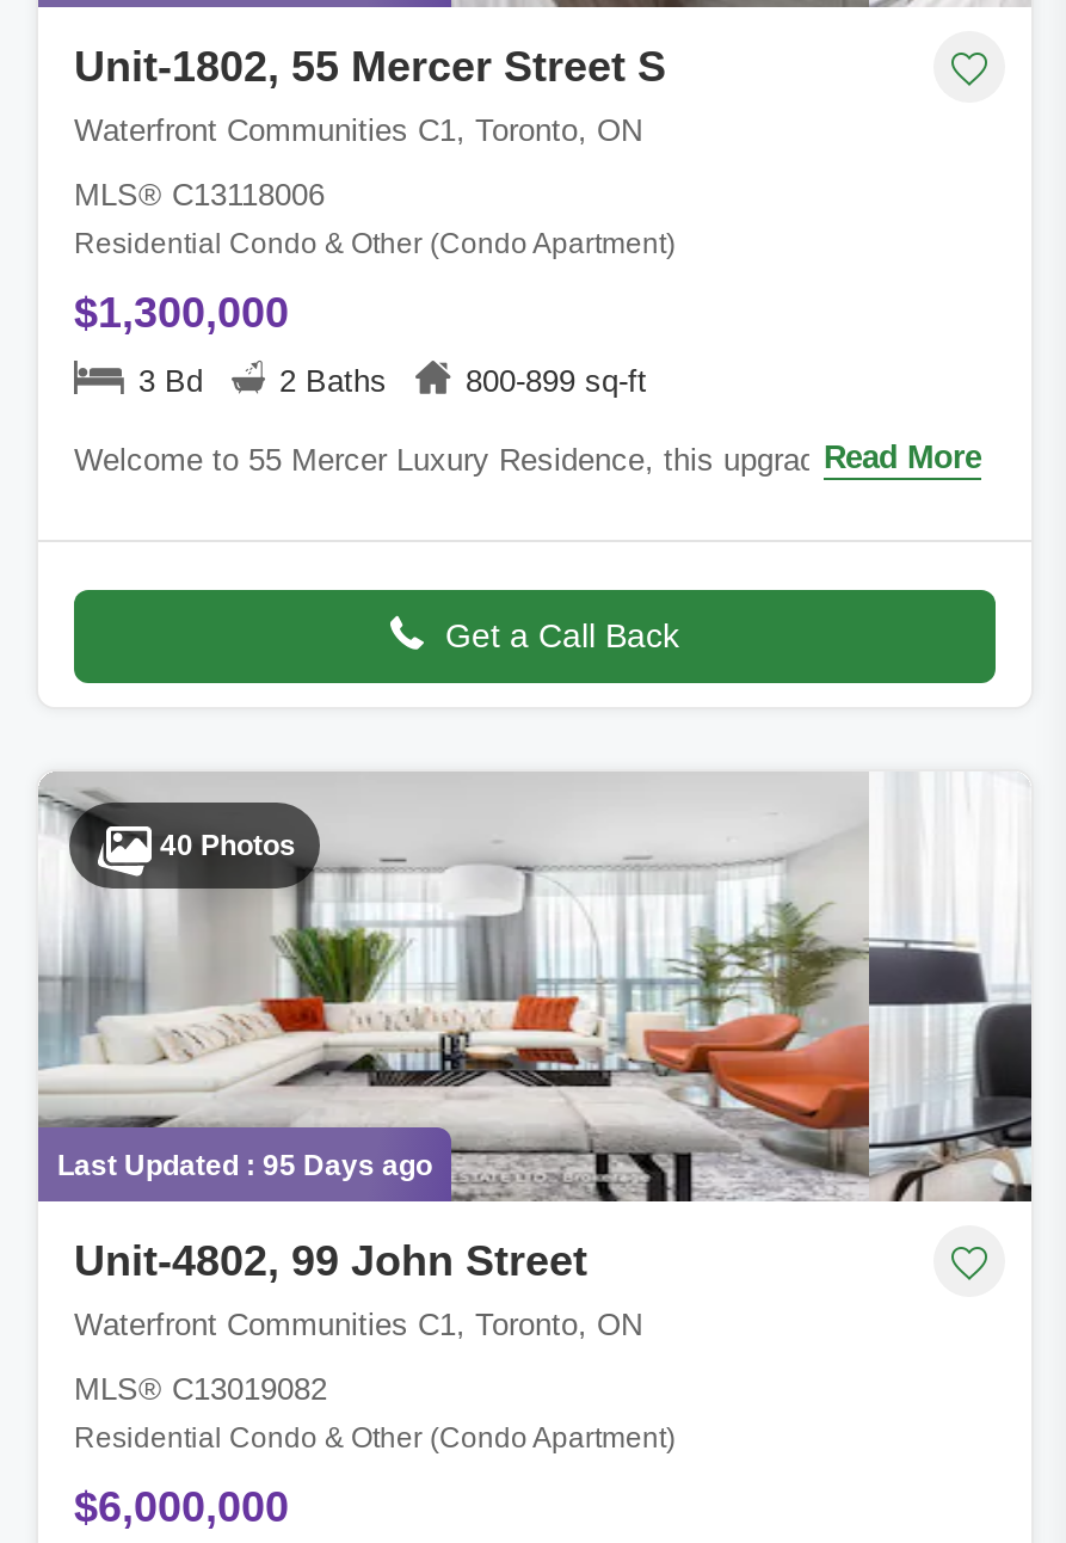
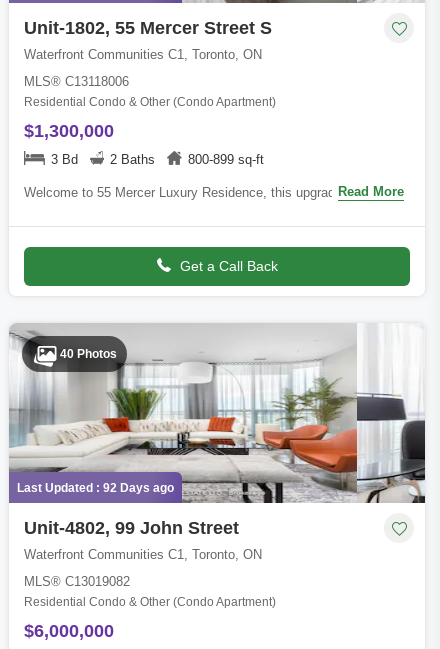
- Last Updated : 95 Days ago
+ Last Updated : 92 Days ago
